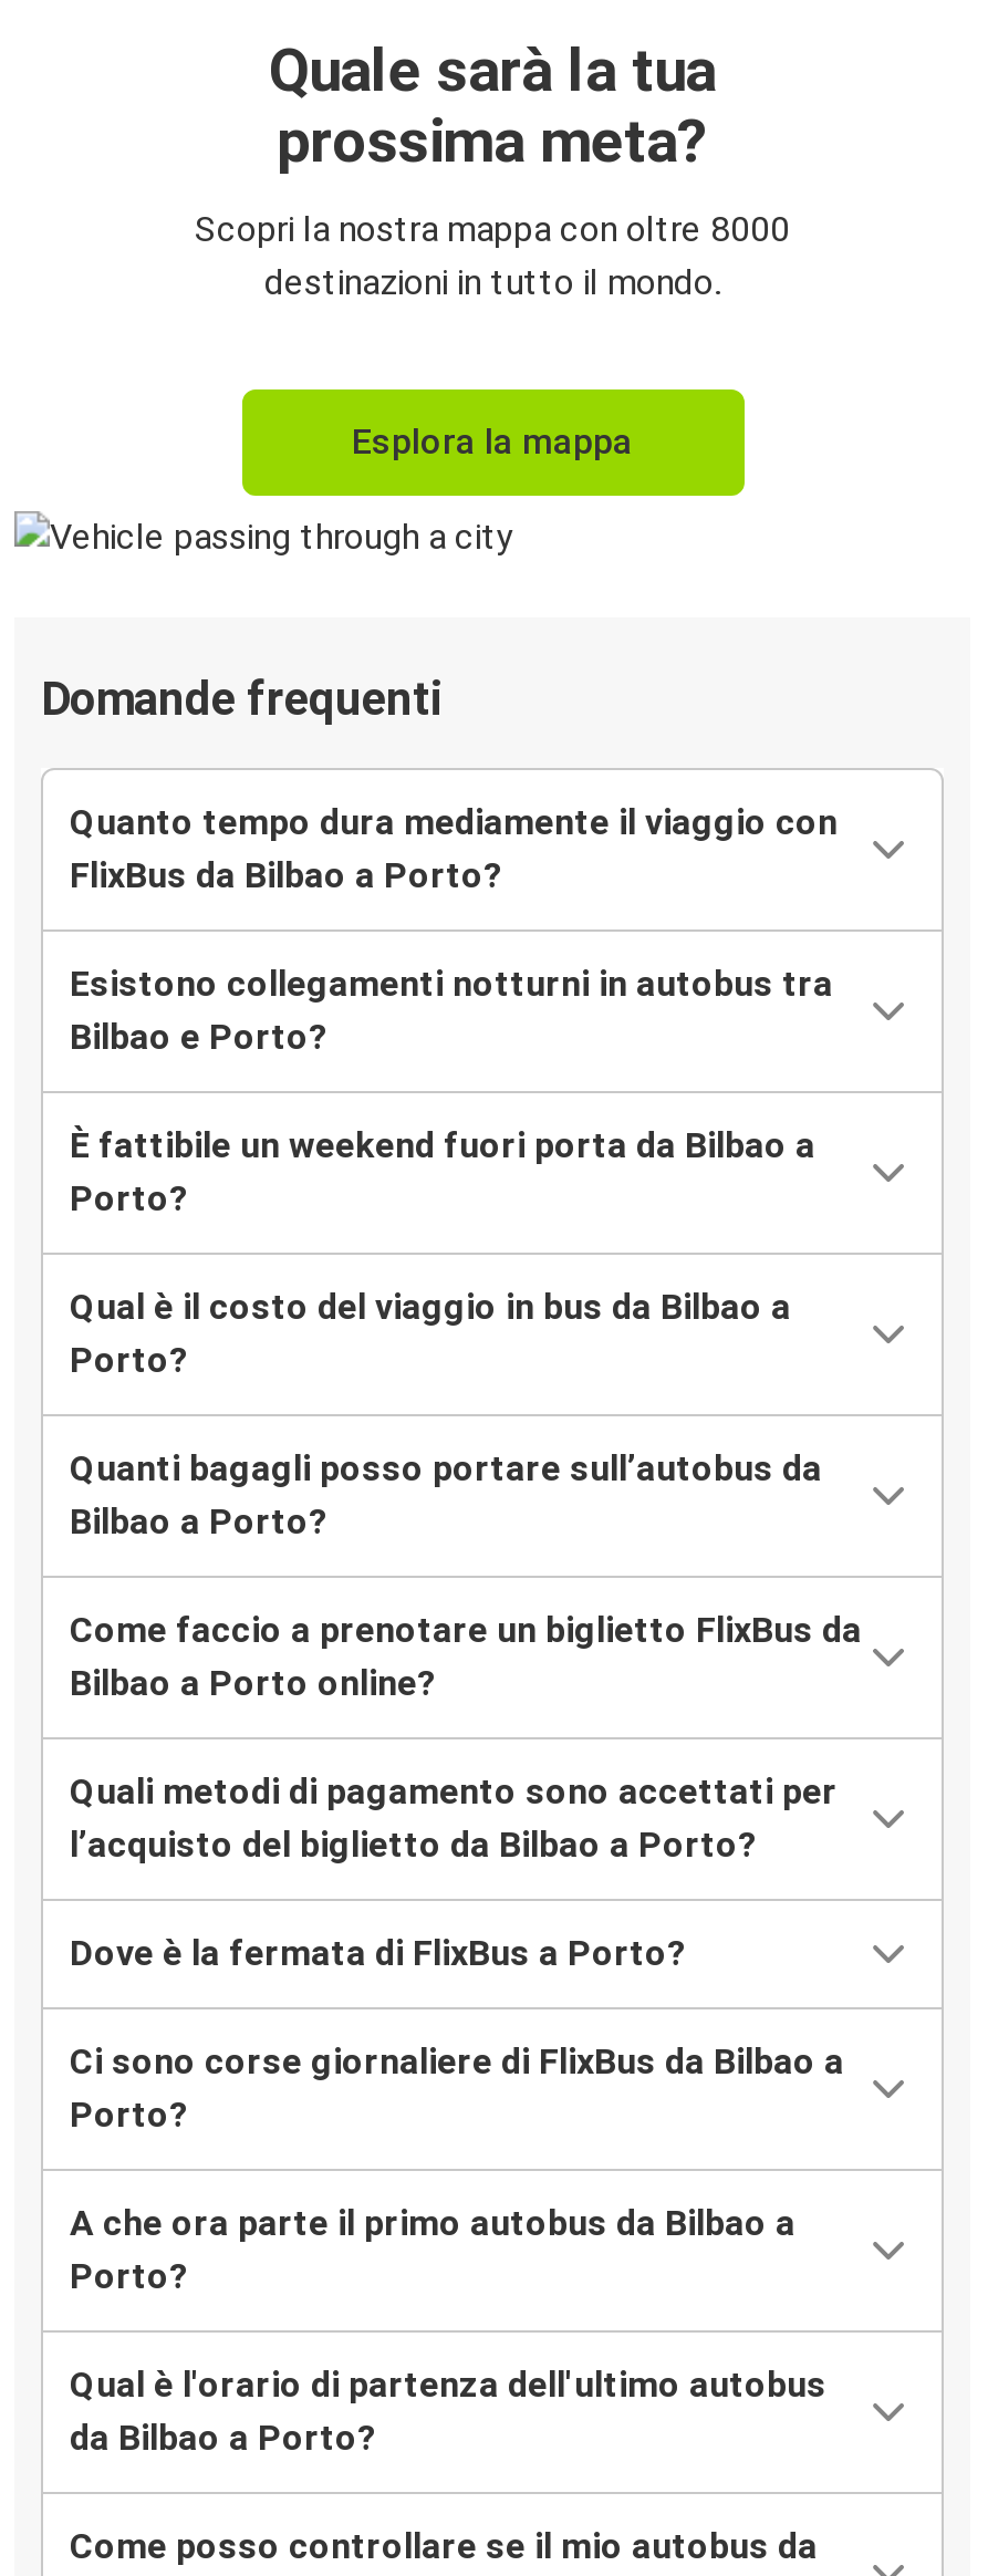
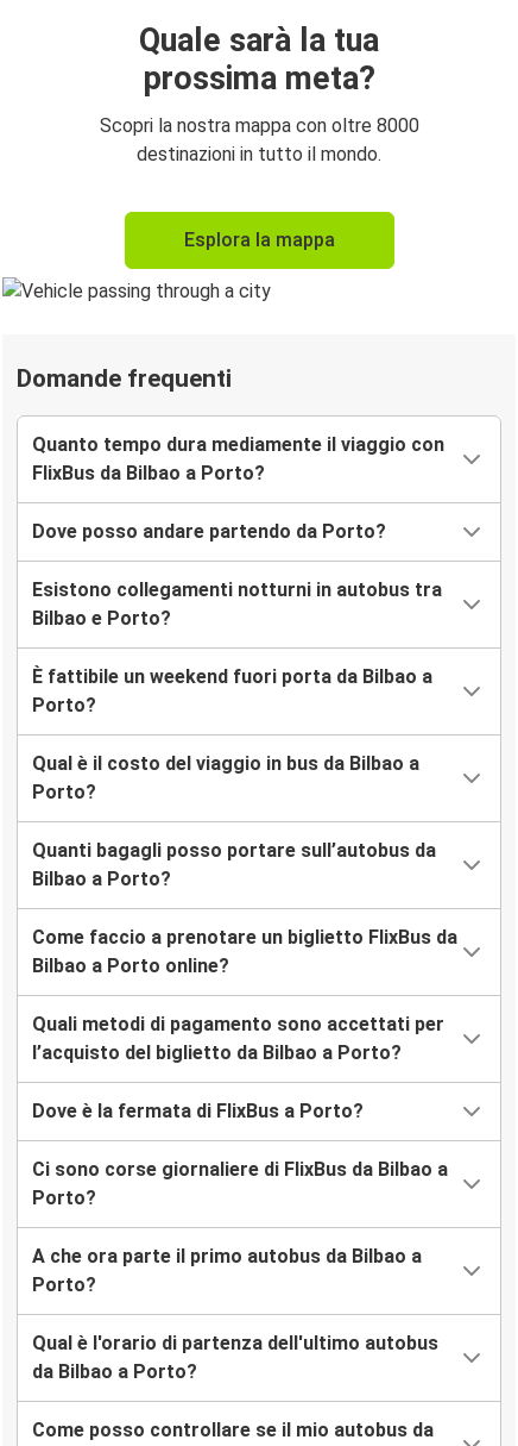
+ Dove posso andare partendo da Porto?
